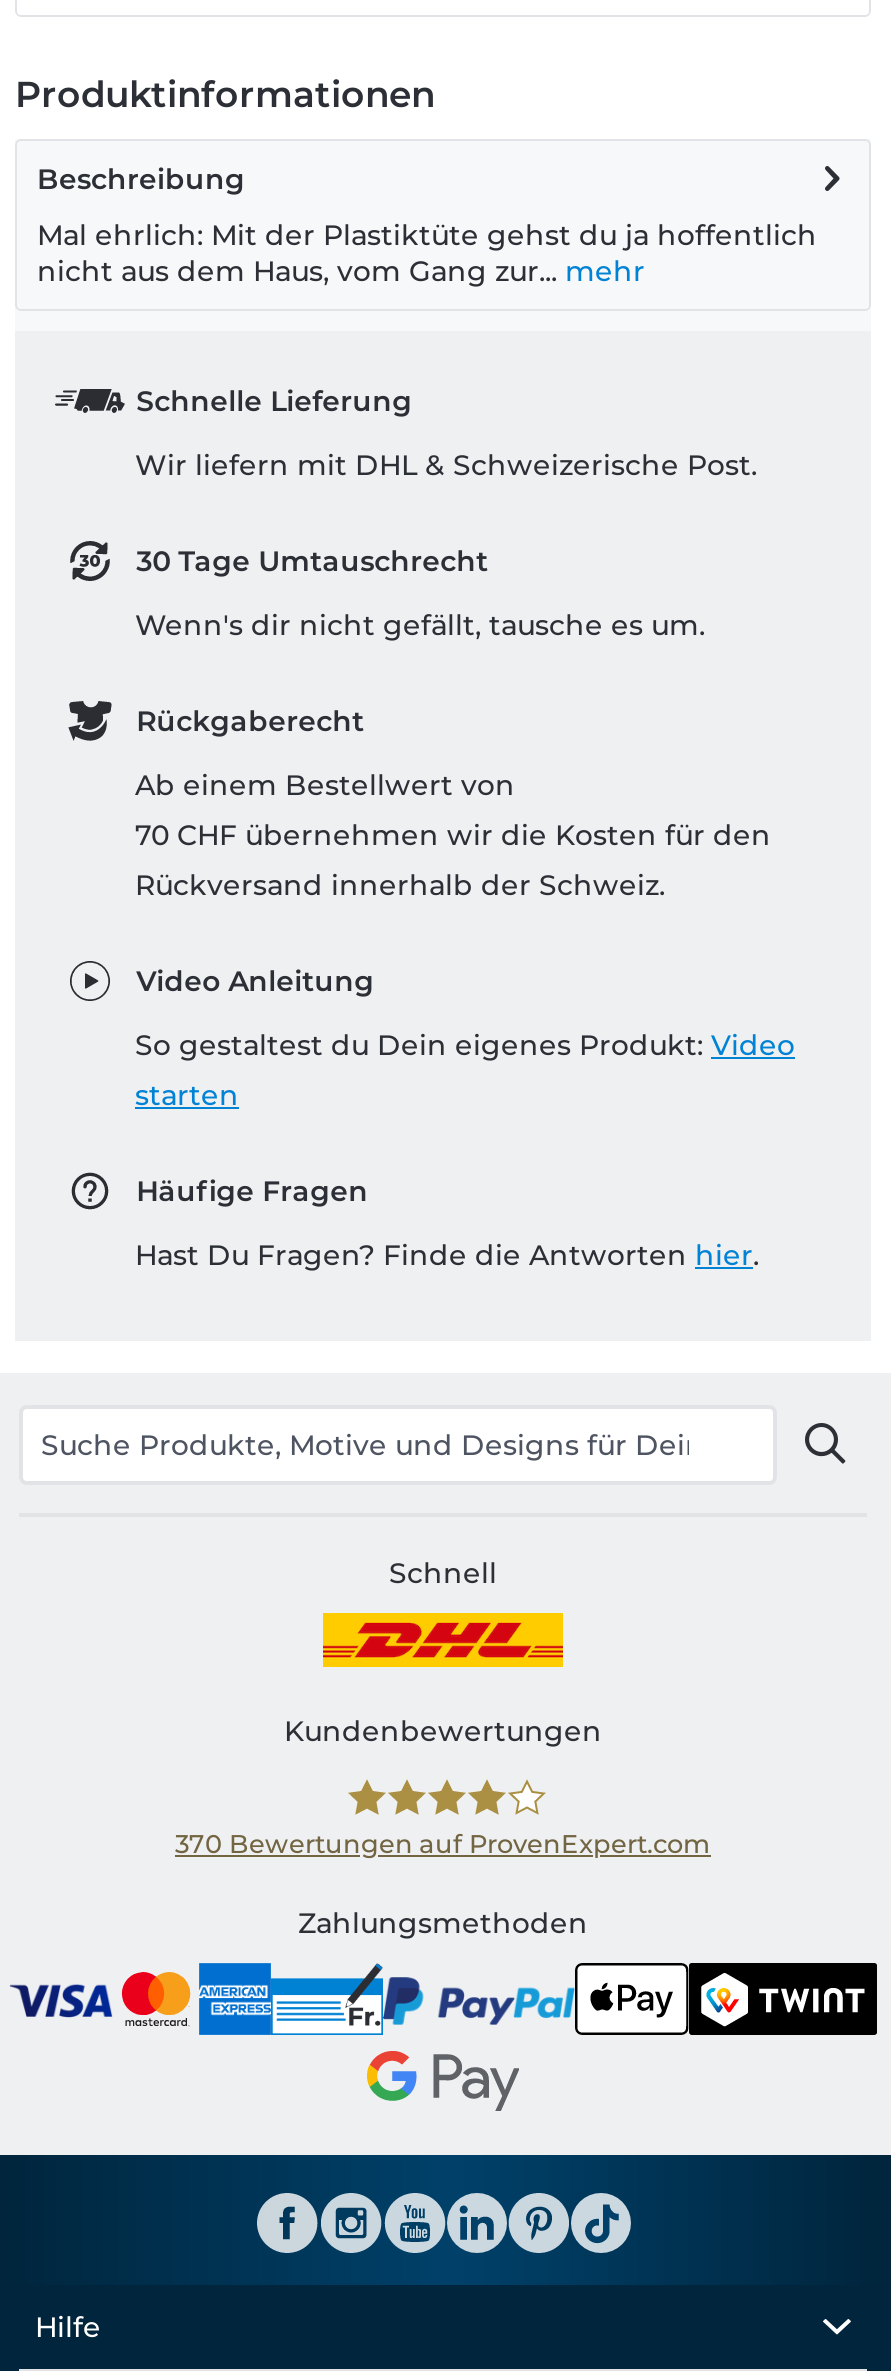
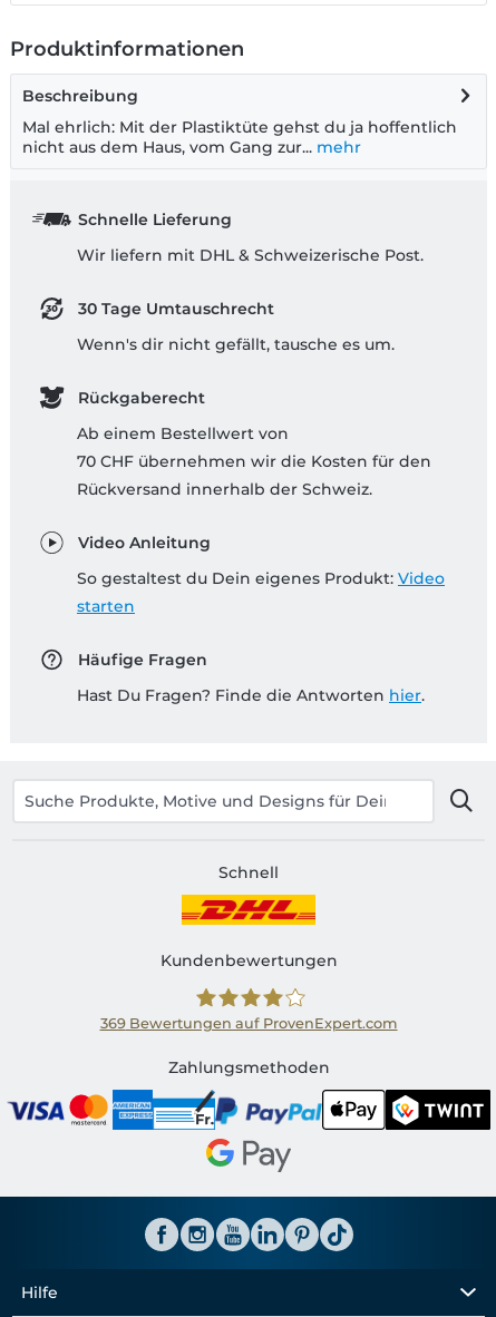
- 370 Bewertungen auf ProvenExpert.com
+ 369 Bewertungen auf ProvenExpert.com
